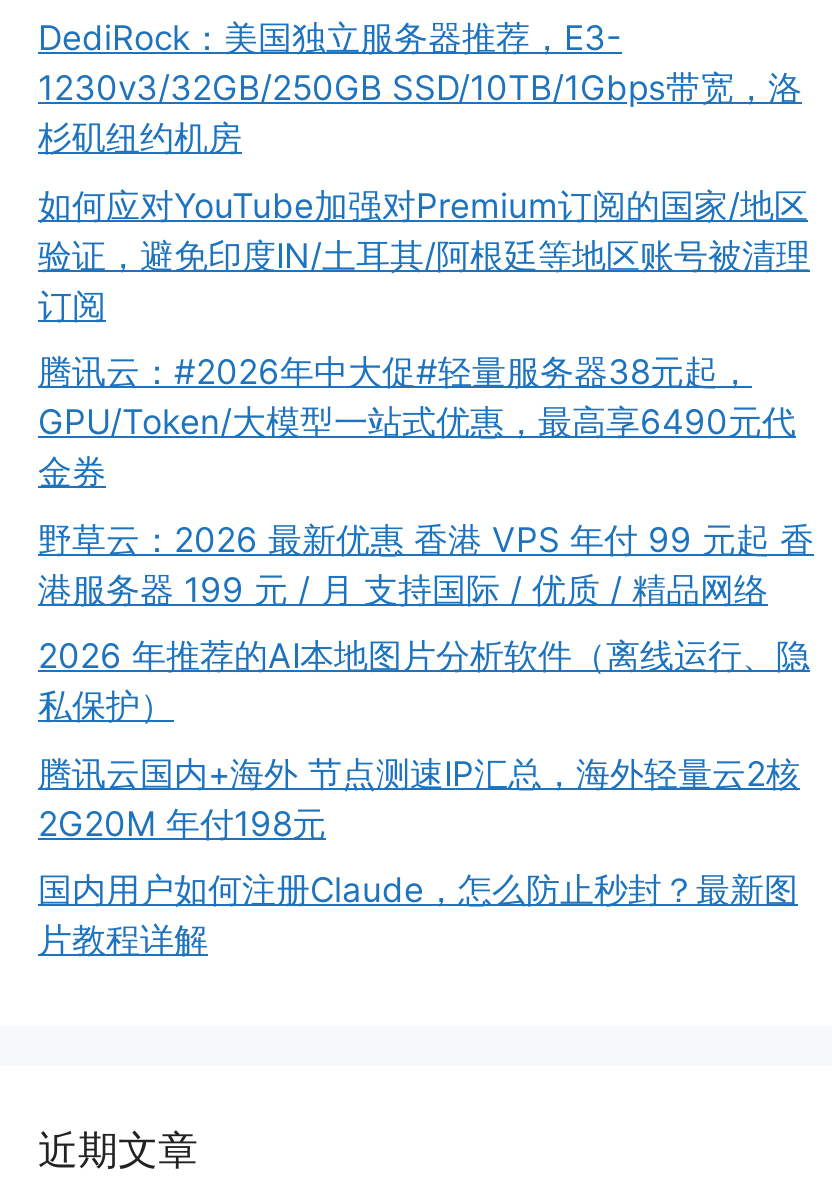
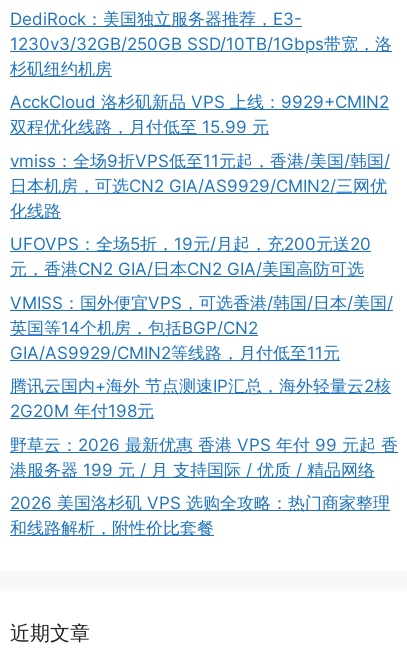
+ UFOVPS：全场5折，19元/月起，充200元送20
+ 元，香港CN2 GIA/日本CN2 GIA/美国高防可选

- 如何应对YouTube加强对Premium订阅的国家/地区
- 验证，避免印度IN/土耳其/阿根廷等地区账号被清理
- 订阅
+ AcckCloud 洛杉矶新品 VPS 上线：9929+CMIN2
+ 双程优化线路，月付低至 15.99 元

- 腾讯云：#2026年中大促#轻量服务器38元起，
- GPU/Token/大模型一站式优惠，最高享6490元代
- 金券
+ vmiss：全场9折VPS低至11元起，香港/美国/韩国/
+ 日本机房，可选CN2 GIA/AS9929/CMIN2/三网优
+ 化线路

moved down: 野草云：2026 最新优惠 香港 VPS 年付 99 元起 香 | 港服务器 199 元 / 月 支持国际 / 优质 / 精品网络

- 2026 年推荐的AI本地图片分析软件（离线运行、隐
- 私保护）
+ VMISS：国外便宜VPS，可选香港/韩国/日本/美国/
+ 英国等14个机房，包括BGP/CN2
+ GIA/AS9929/CMIN2等线路，月付低至11元

- 国内用户如何注册Claude，怎么防止秒封？最新图
- 片教程详解
+ 2026 美国洛杉矶 VPS 选购全攻略：热门商家整理
+ 和线路解析，附性价比套餐
